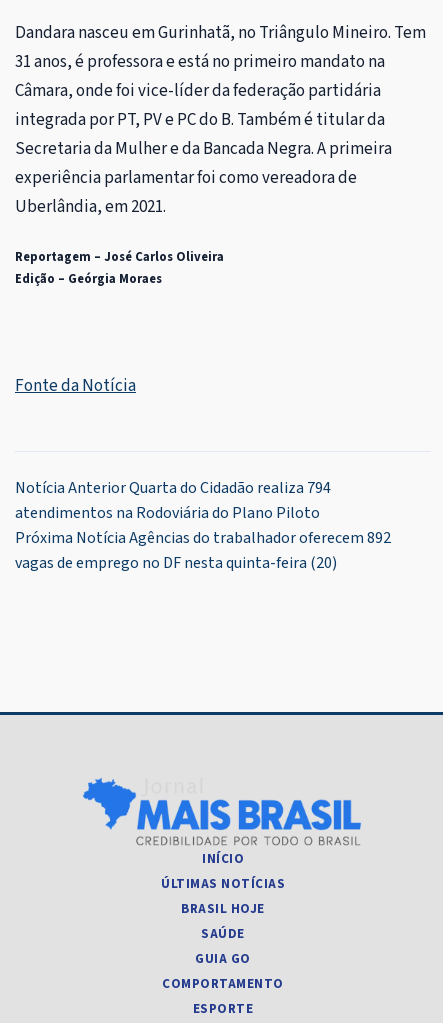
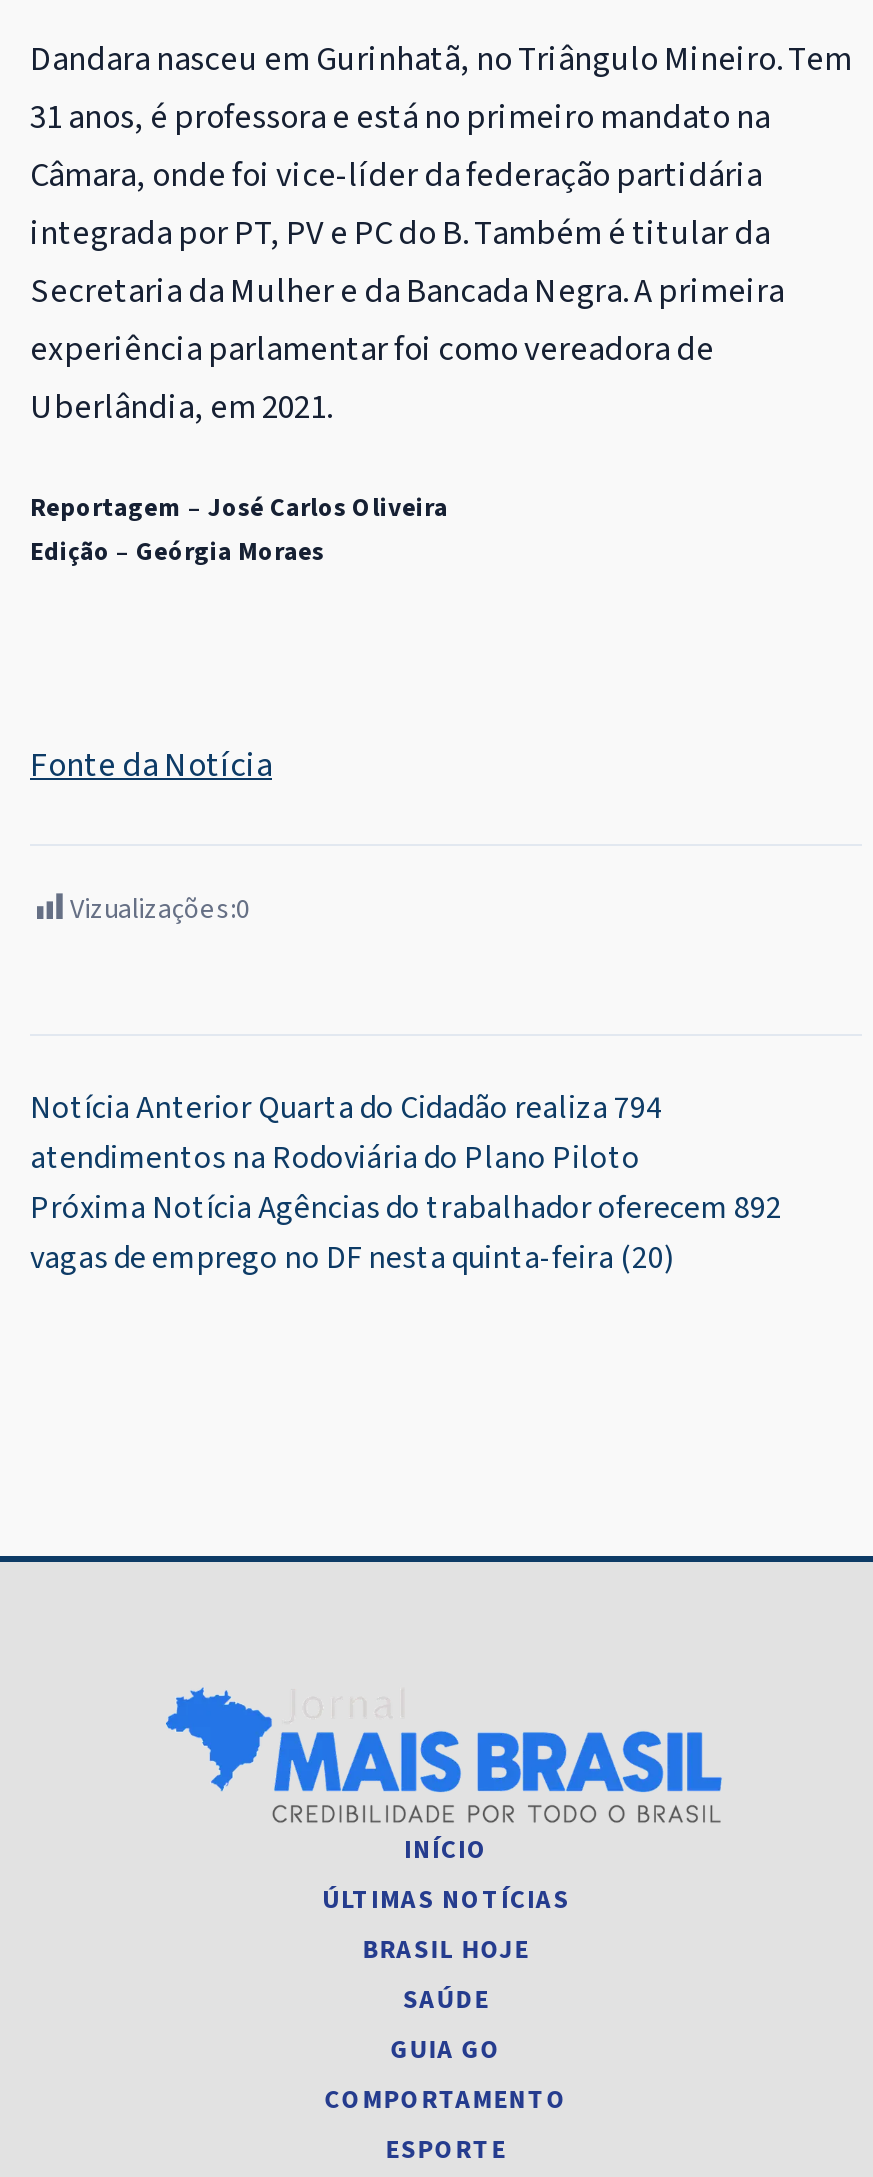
+ Vizualizações:0
